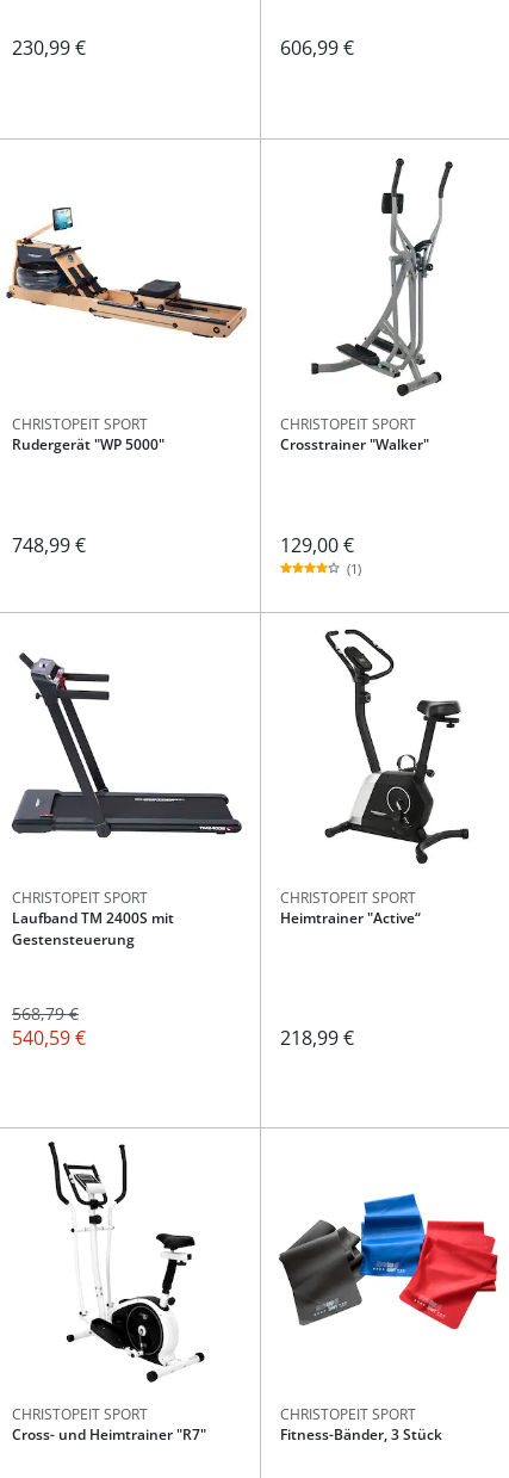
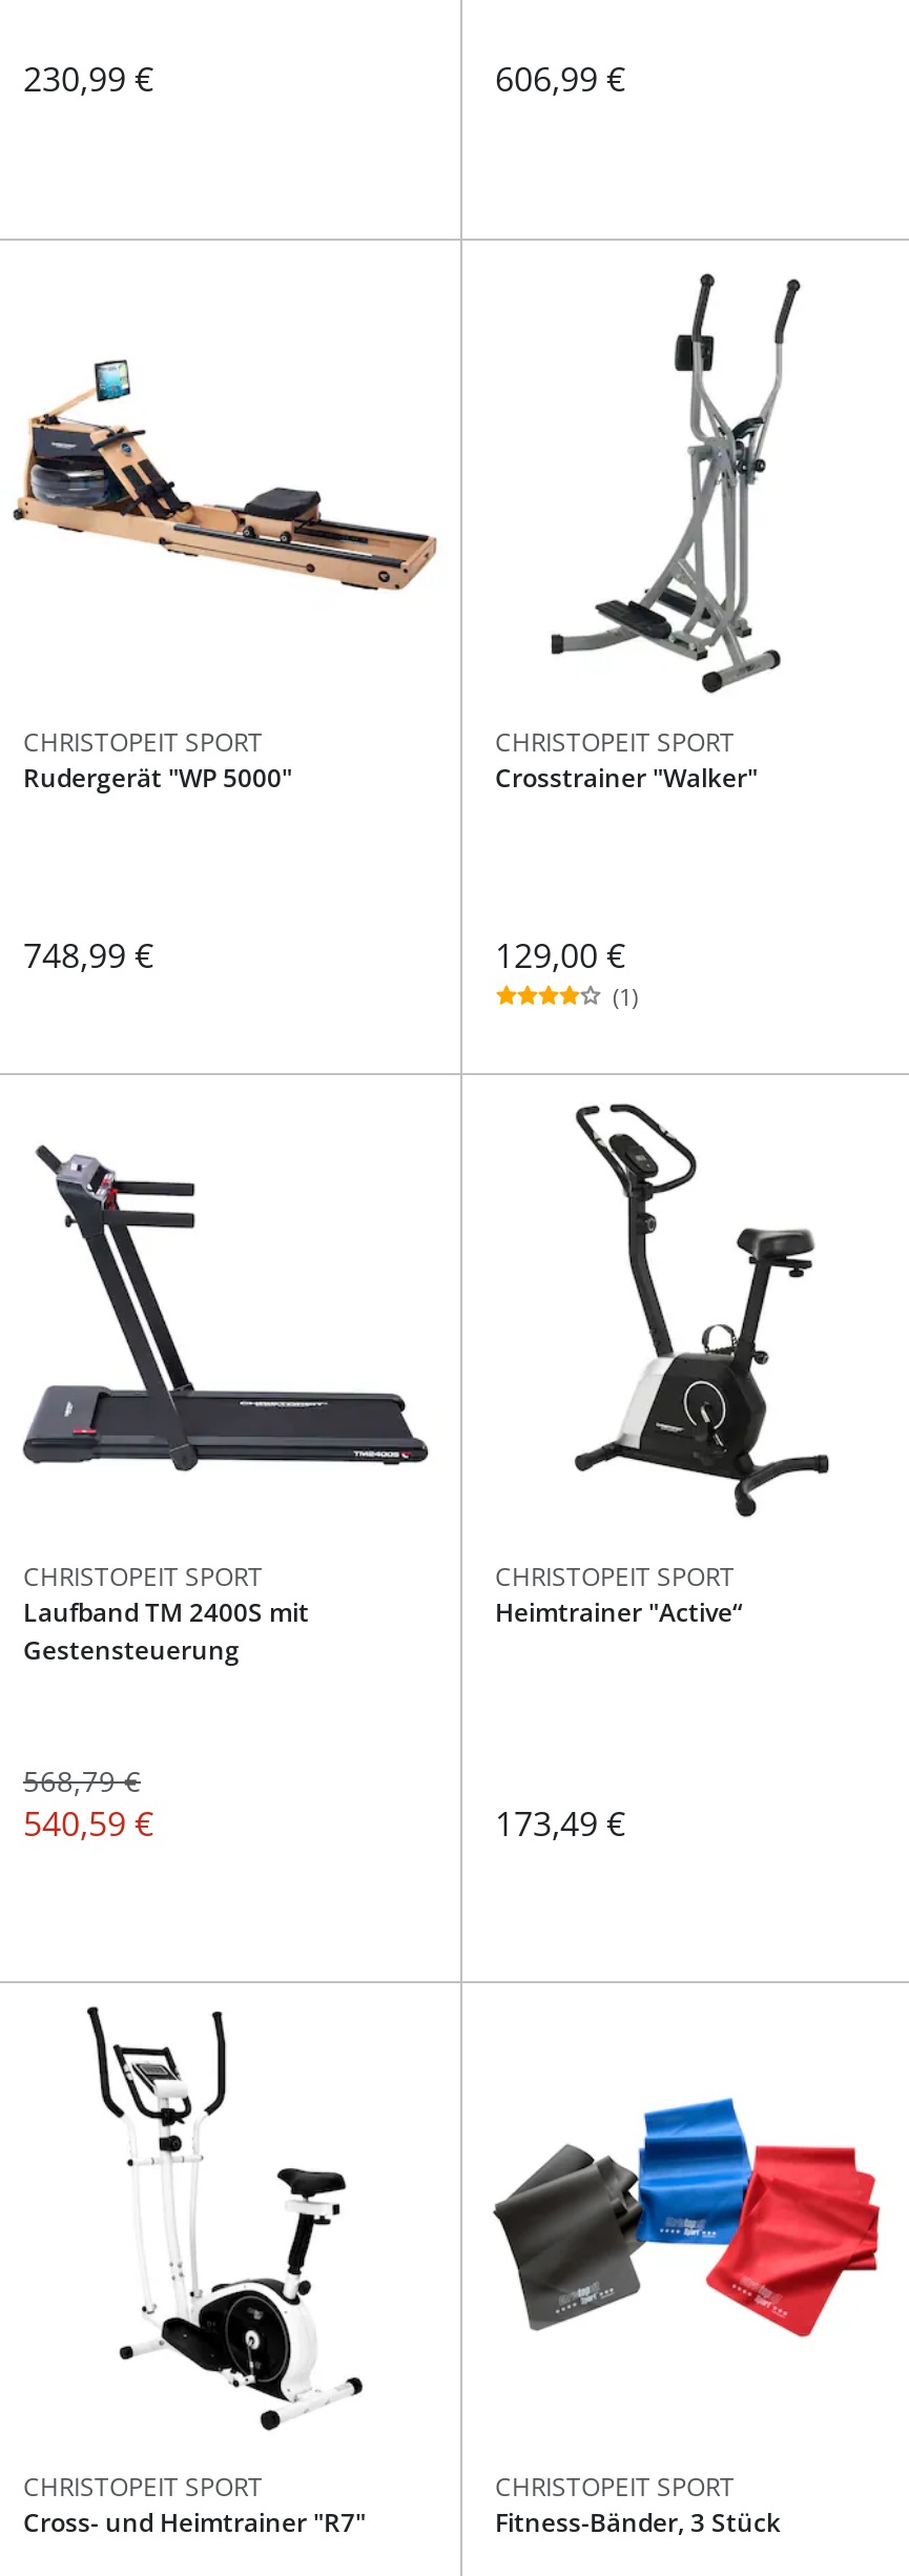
- 218,99 €
+ 173,49 €
